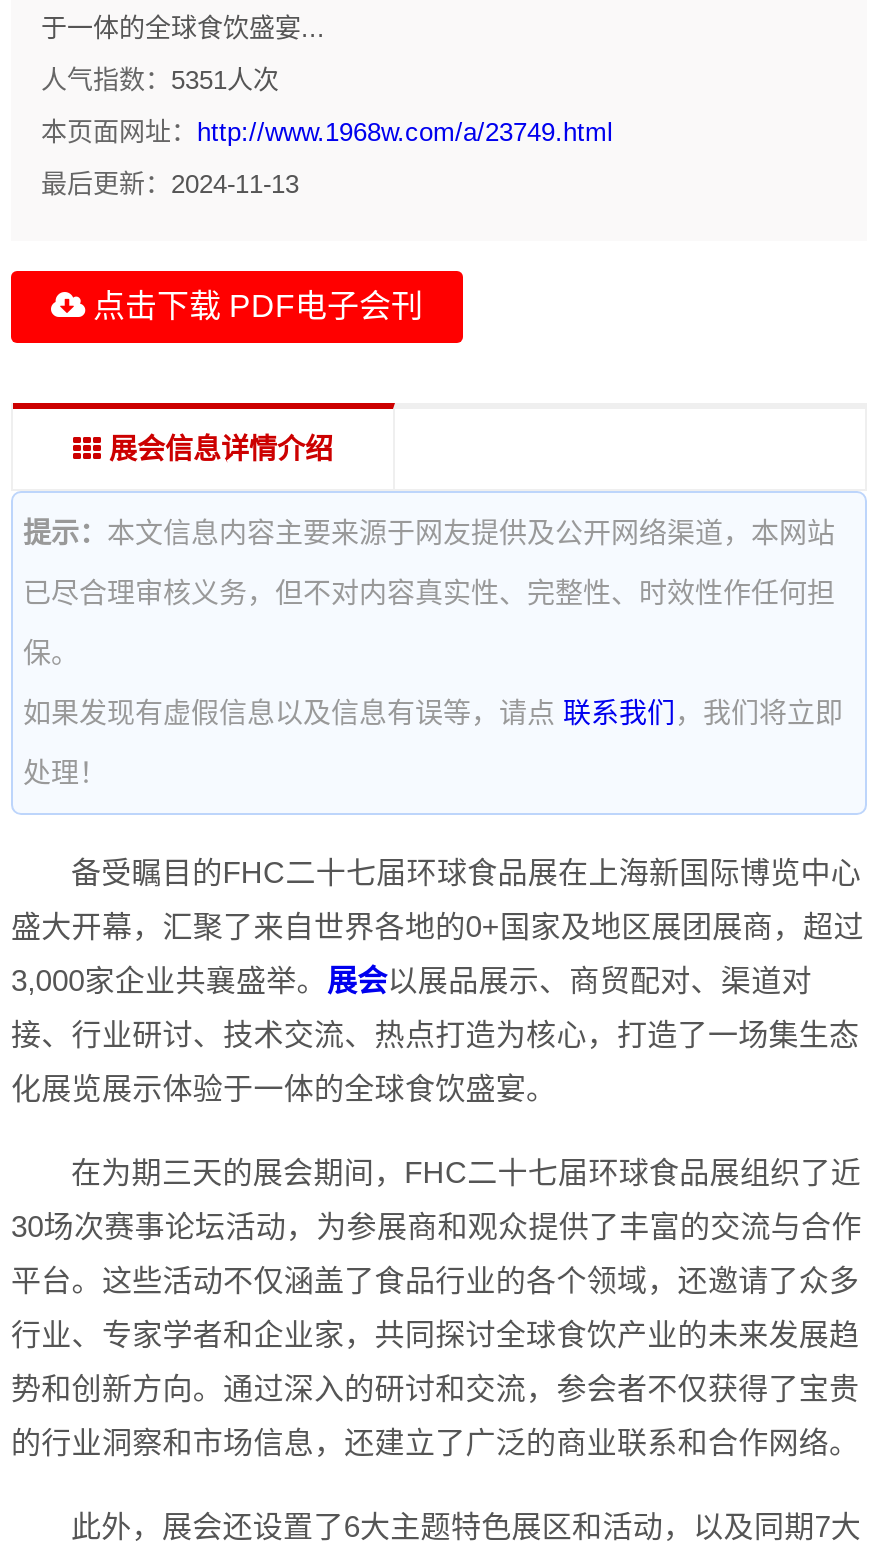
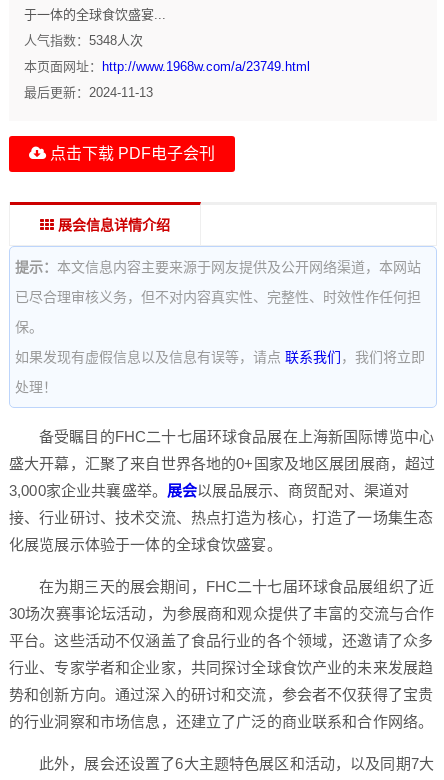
- 人气指数：5351人次
+ 人气指数：5348人次
